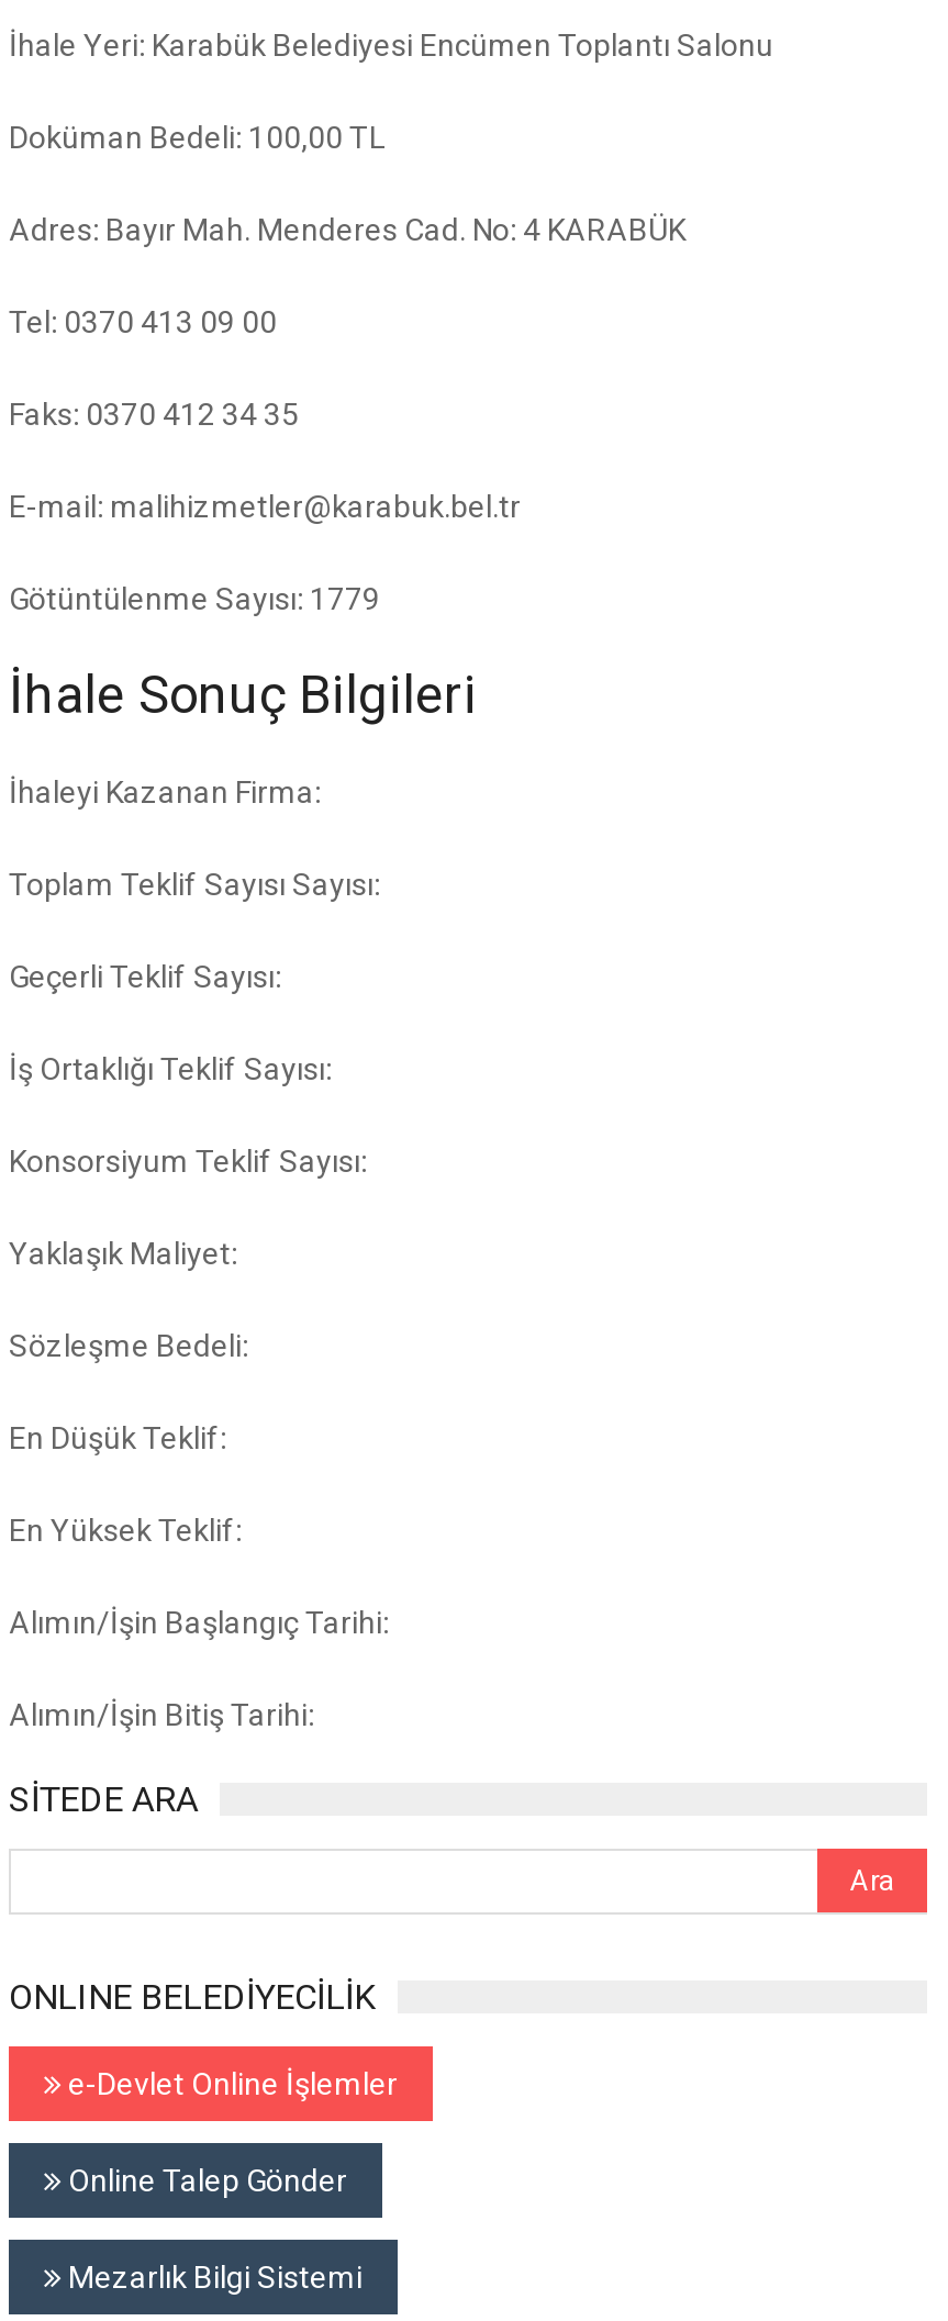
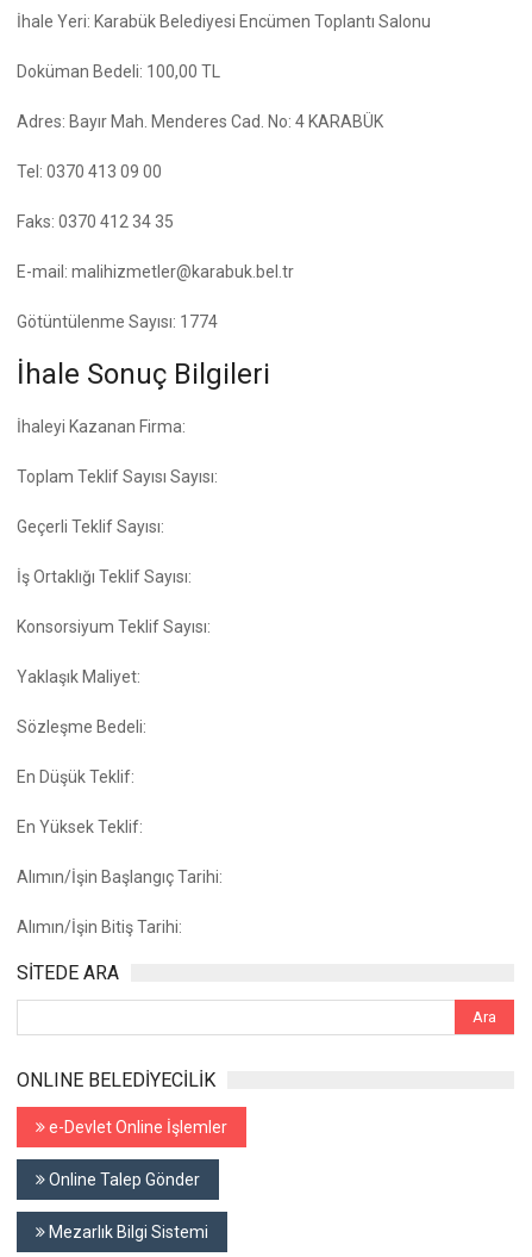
- Götüntülenme Sayısı: 1779
+ Götüntülenme Sayısı: 1774
